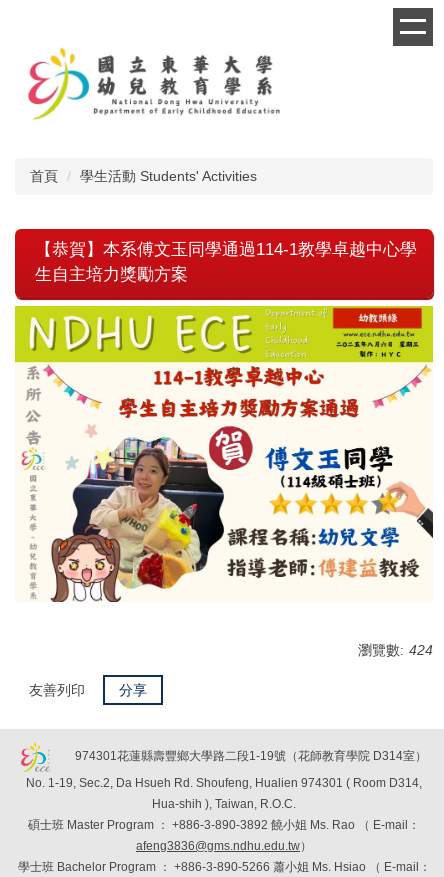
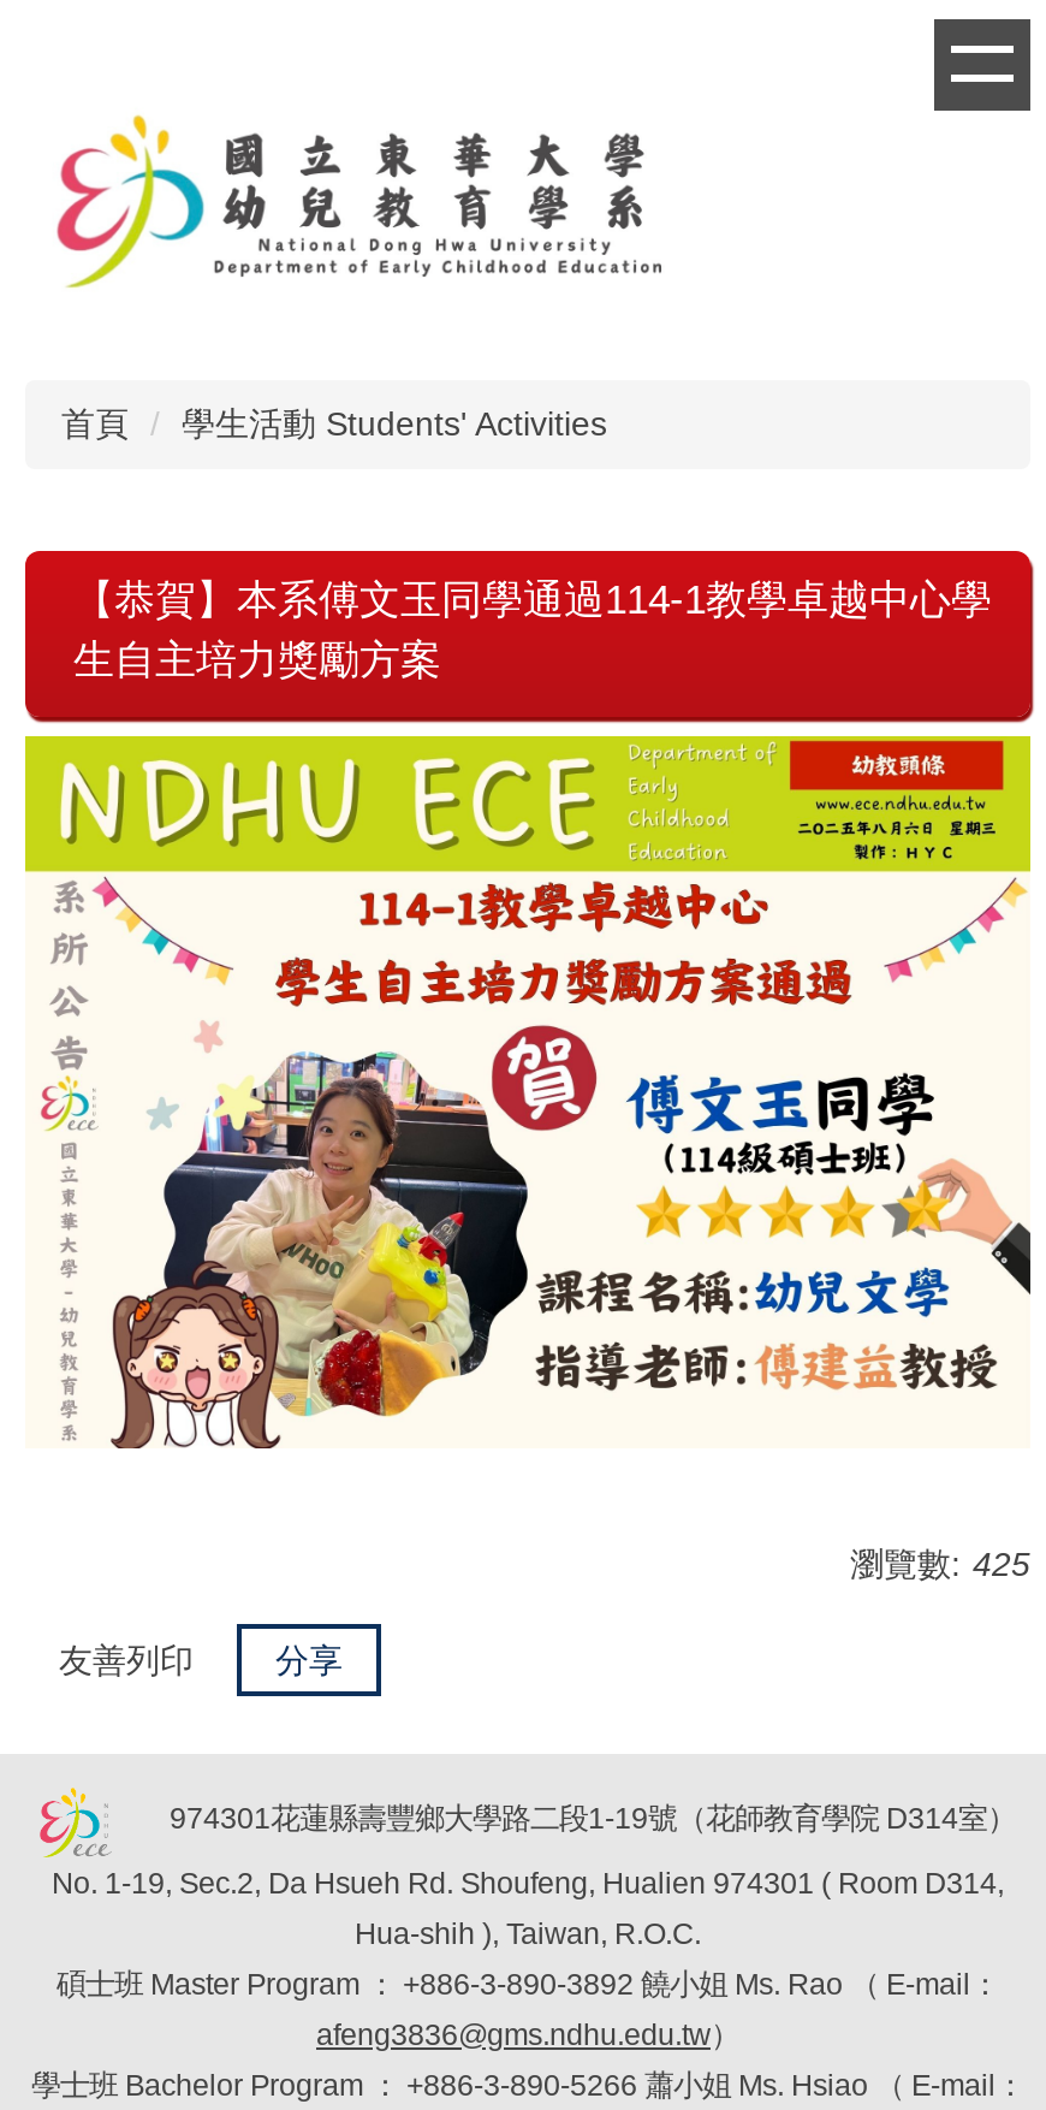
- 瀏覽數: 424
+ 瀏覽數: 425
